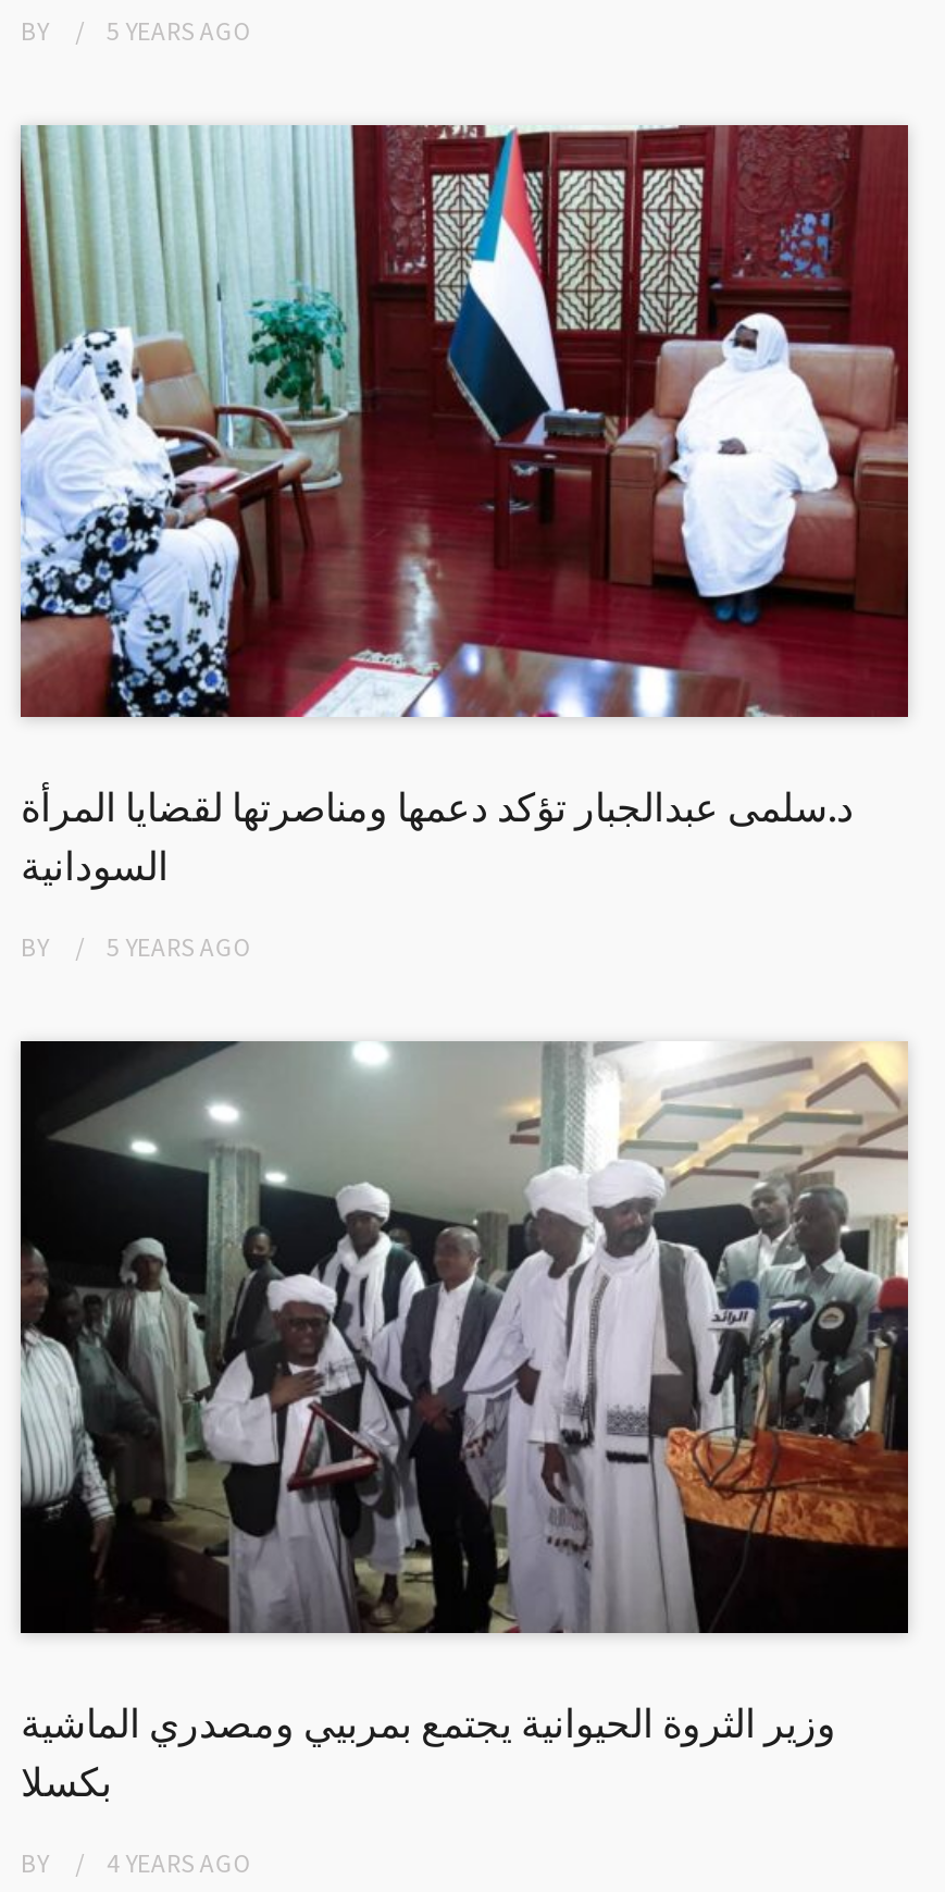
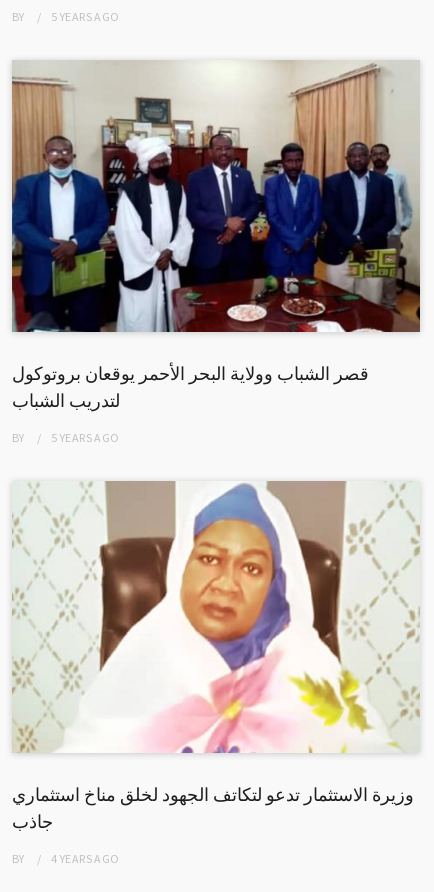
- [image]
- د.سلمى عبدالجبار تؤكد دعمها ومناصرتها لقضايا المرأة
- السودانية
+ [image]
+ قصر الشباب وولاية البحر الأحمر يوقعان بروتوكول
+ لتدريب الشباب

- [image]
- وزير الثروة الحيوانية يجتمع بمربيي ومصدري الماشية
- بكسلا
+ [image]
+ وزيرة الاستثمار تدعو لتكاتف الجهود لخلق مناخ استثماري
+ جاذب
